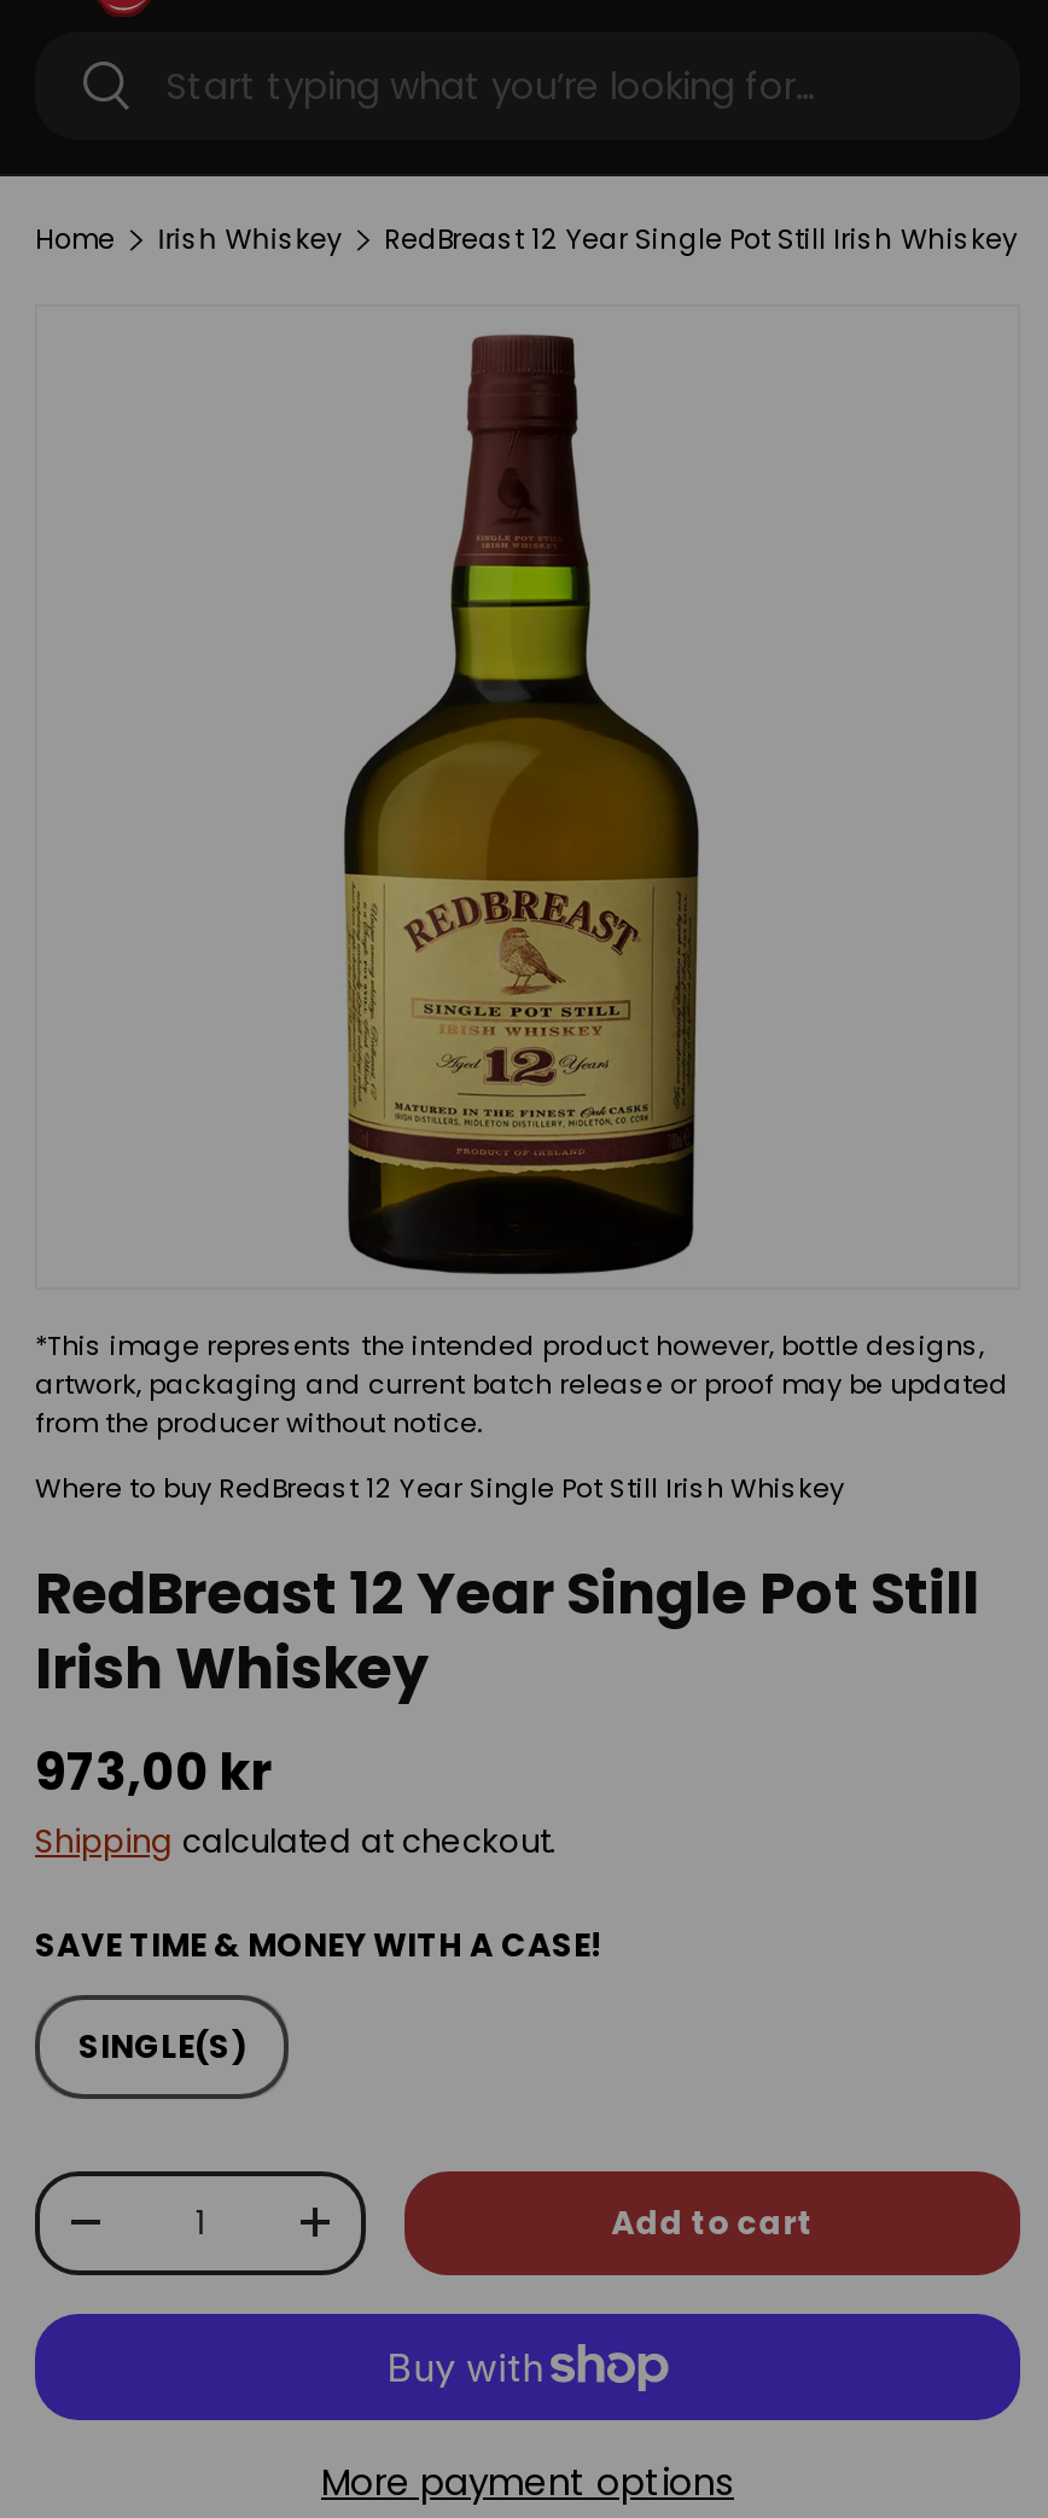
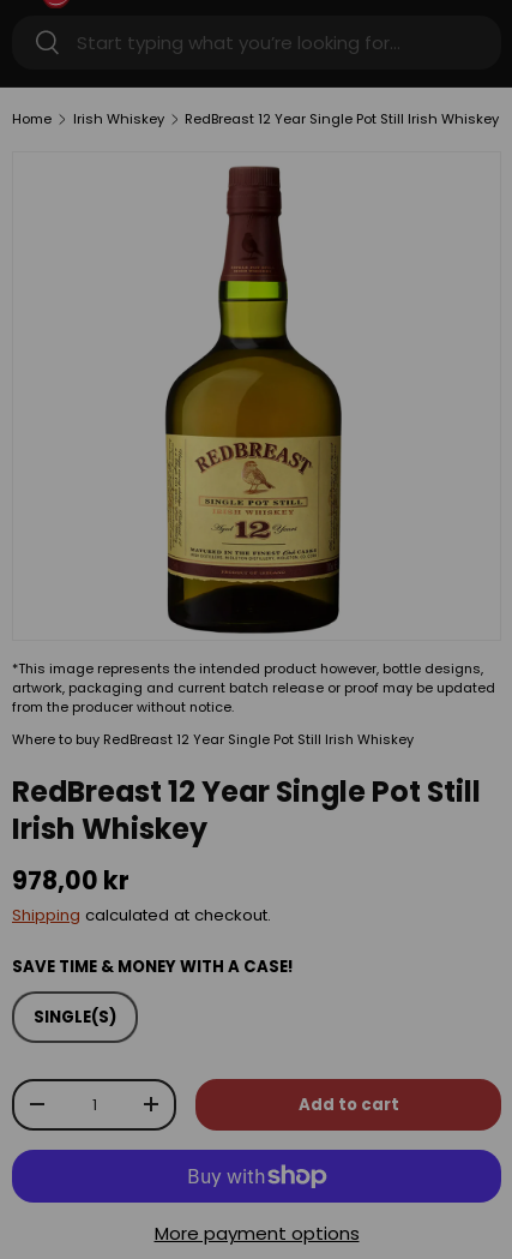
- 973,00 kr
+ 978,00 kr
